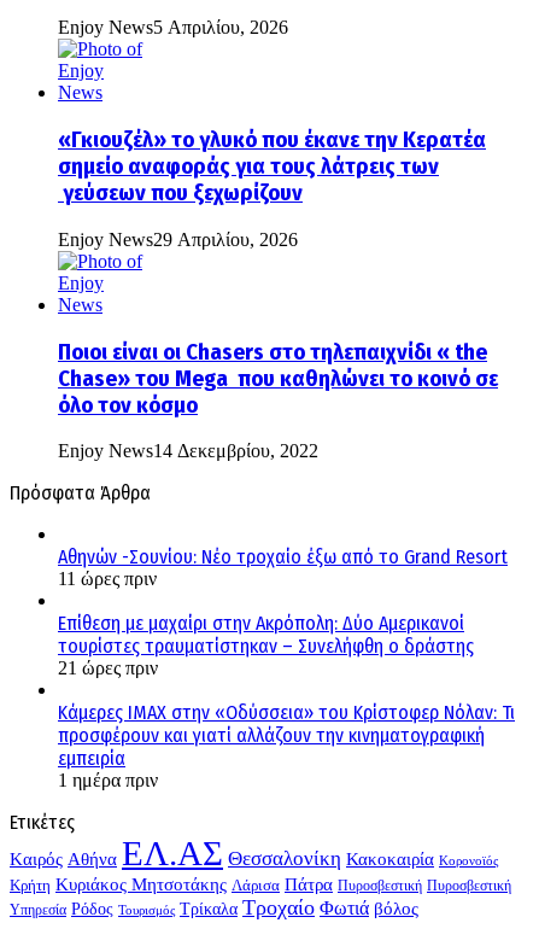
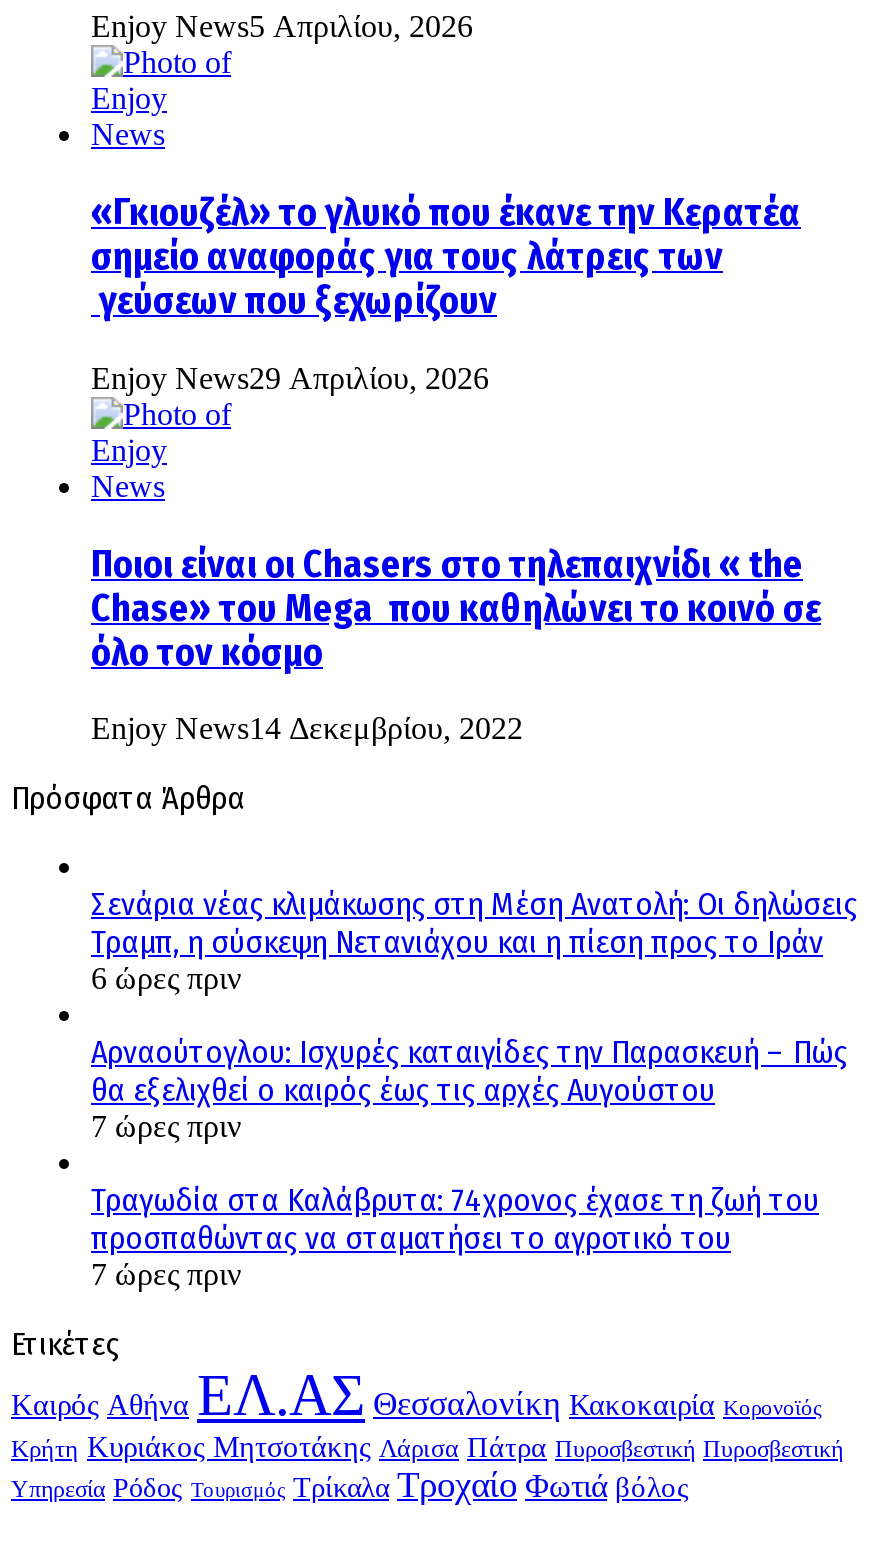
- Αθηνών -Σουνίου: Νέο τροχαίο έξω από το Grand Resort
- 11 ώρες πριν
+ Σενάρια νέας κλιμάκωσης στη Μέση Ανατολή: Οι δηλώσεις
+ Τραμπ, η σύσκεψη Νετανιάχου και η πίεση προς το Ιράν
+ 6 ώρες πριν

- Επίθεση με μαχαίρι στην Ακρόπολη: Δύο Αμερικανοί
- τουρίστες τραυματίστηκαν – Συνελήφθη ο δράστης
- 21 ώρες πριν
+ Αρναούτογλου: Ισχυρές καταιγίδες την Παρασκευή – Πώς
+ θα εξελιχθεί ο καιρός έως τις αρχές Αυγούστου
+ 7 ώρες πριν

- Κάμερες IMAX στην «Οδύσσεια» του Κρίστοφερ Νόλαν: Τι
- προσφέρουν και γιατί αλλάζουν την κινηματογραφική
- εμπειρία
- 1 ημέρα πριν
+ Τραγωδία στα Καλάβρυτα: 74χρονος έχασε τη ζωή του
+ προσπαθώντας να σταματήσει το αγροτικό του
+ 7 ώρες πριν
